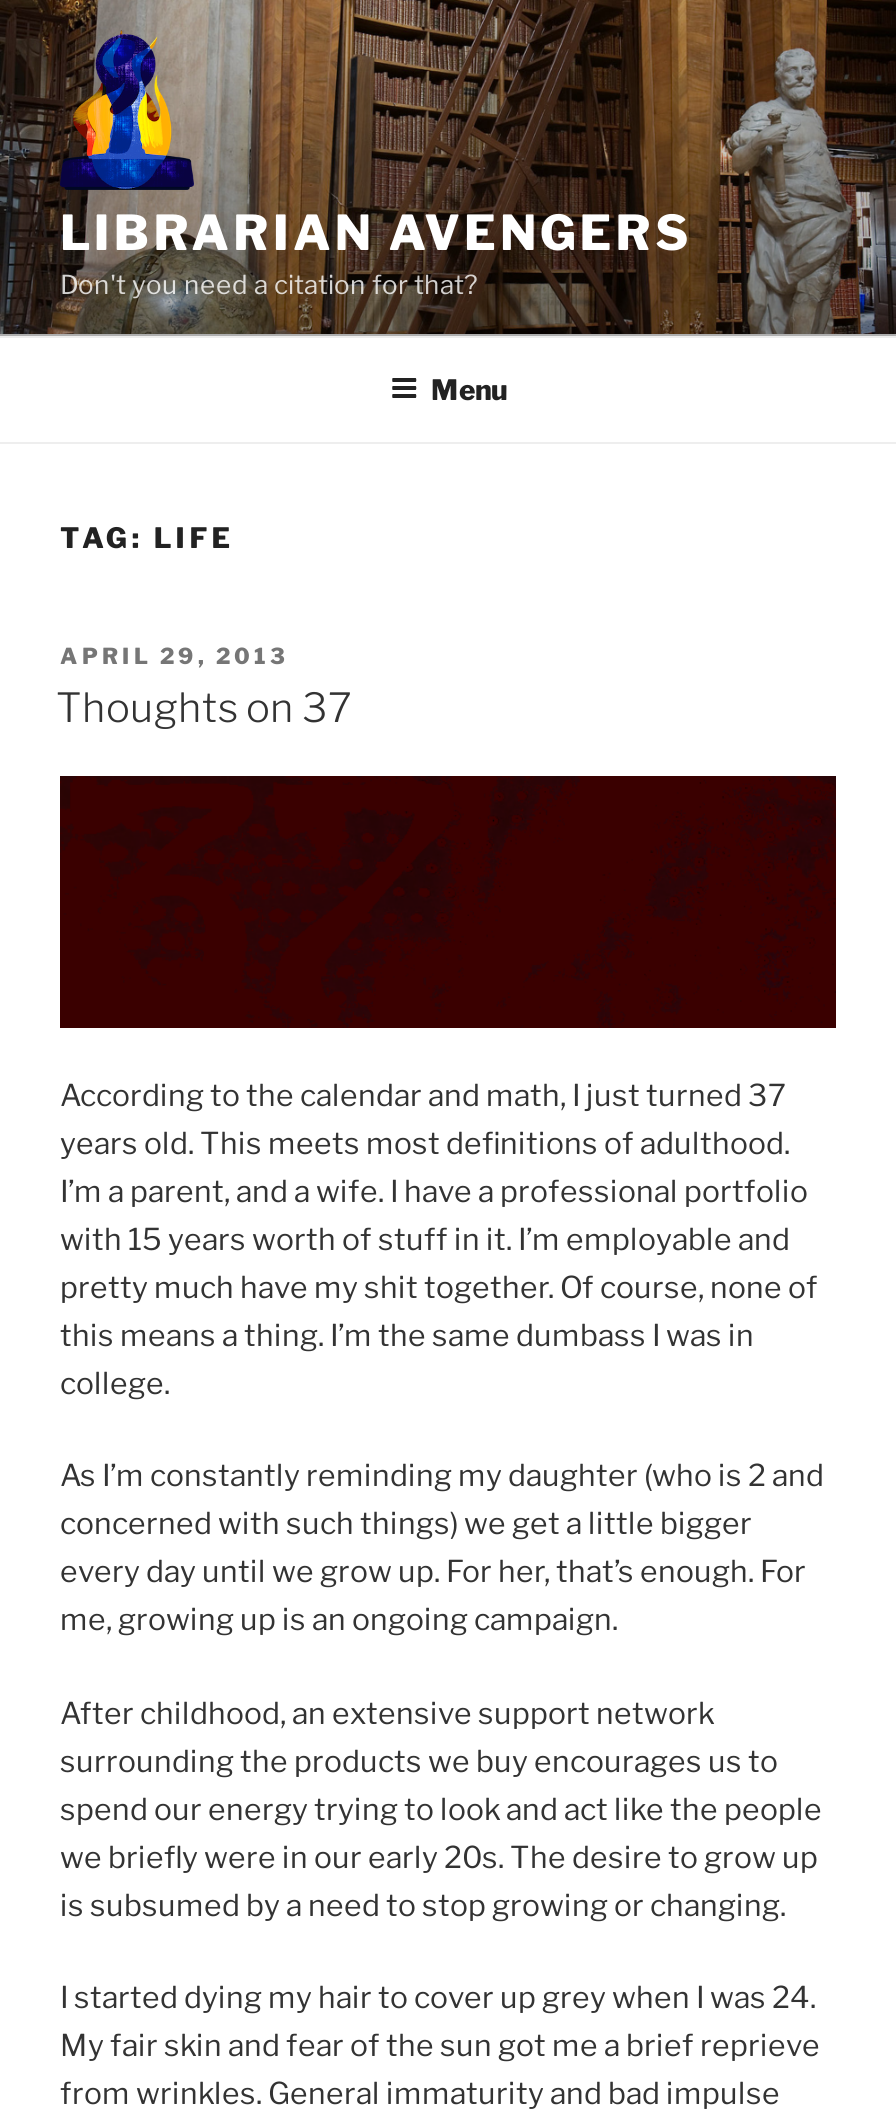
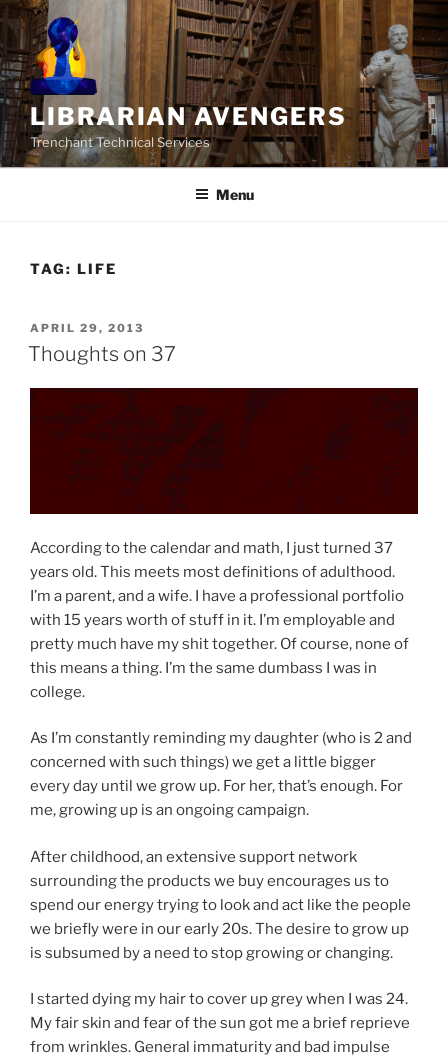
- Don't you need a citation for that?
+ Trenchant Technical Services
